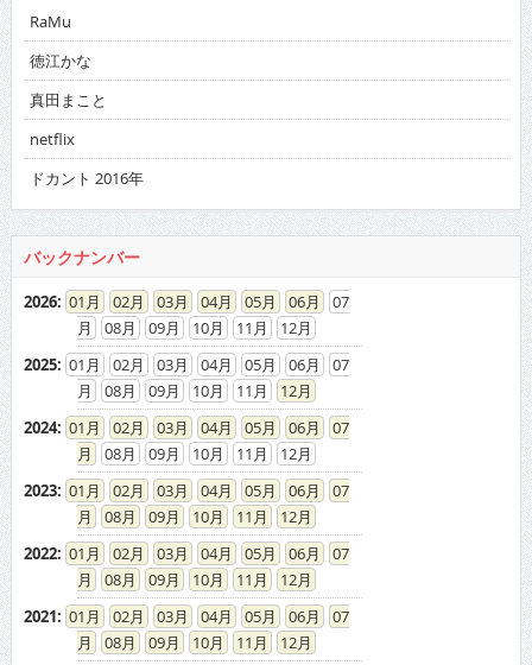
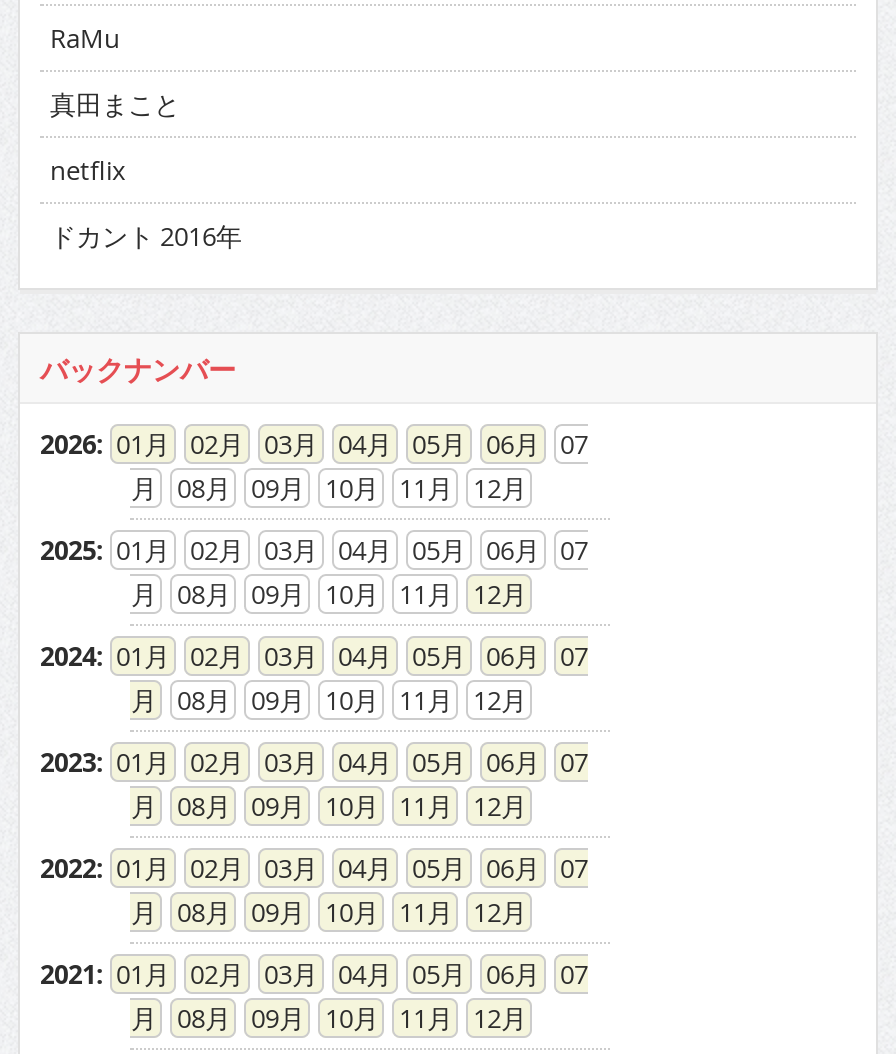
- 徳江かな
